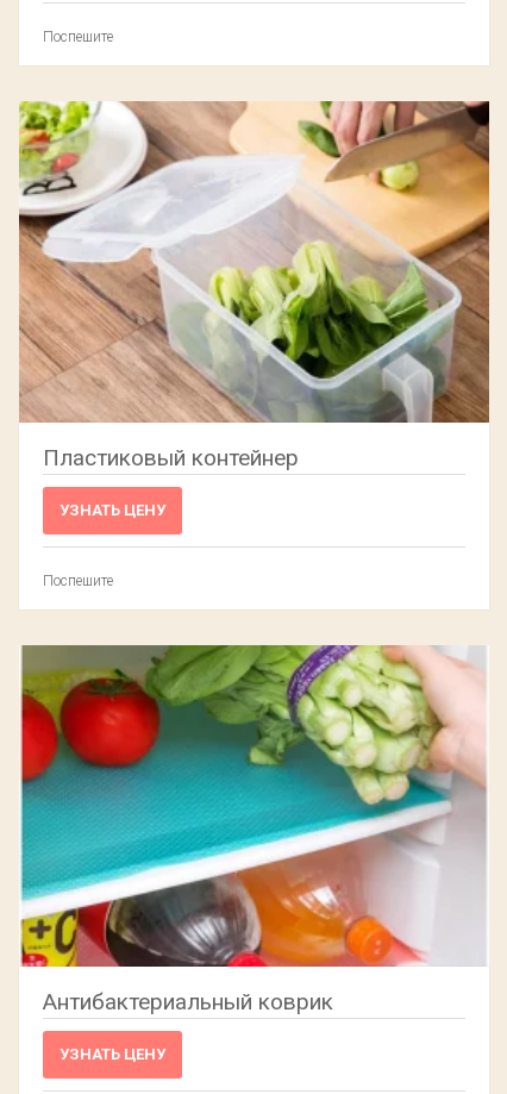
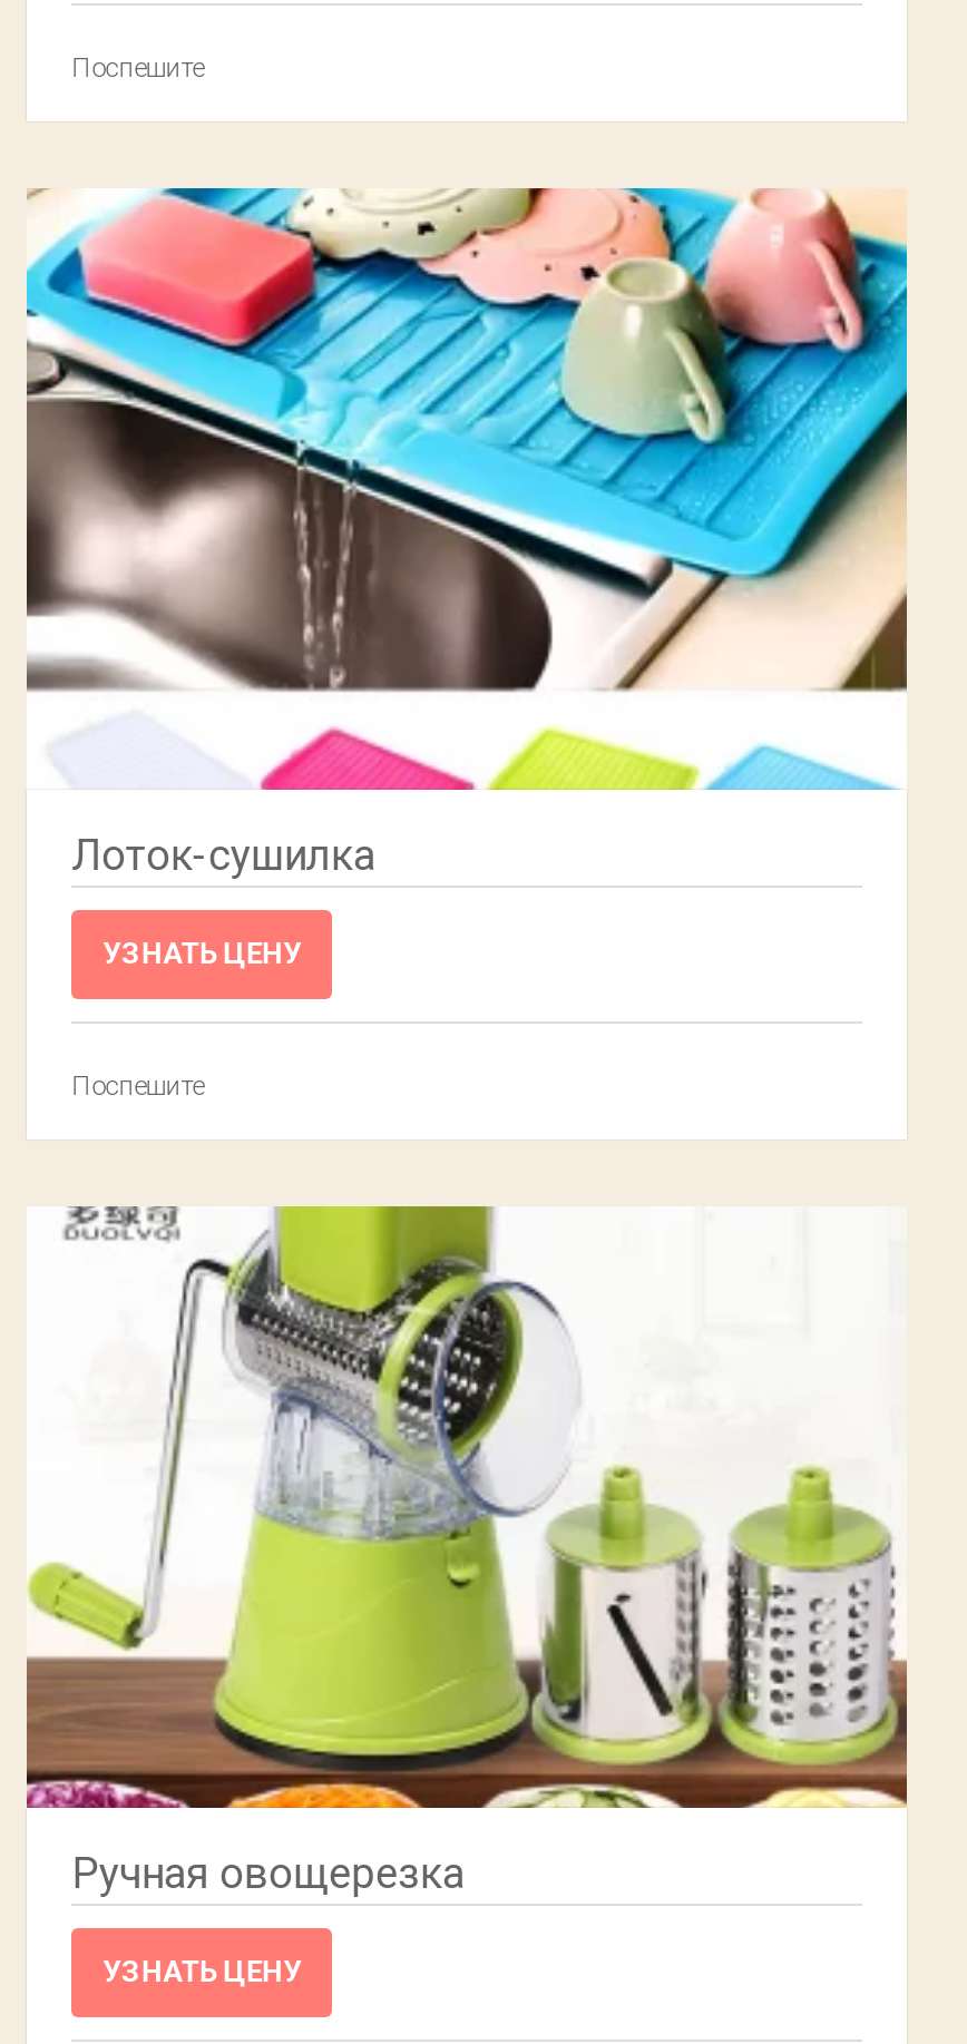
- [image]
- Пластиковый контейнер
+ [image]
+ Лоток-сушилка

- [image]
- Антибактериальный коврик
+ [image]
+ Ручная овощерезка
